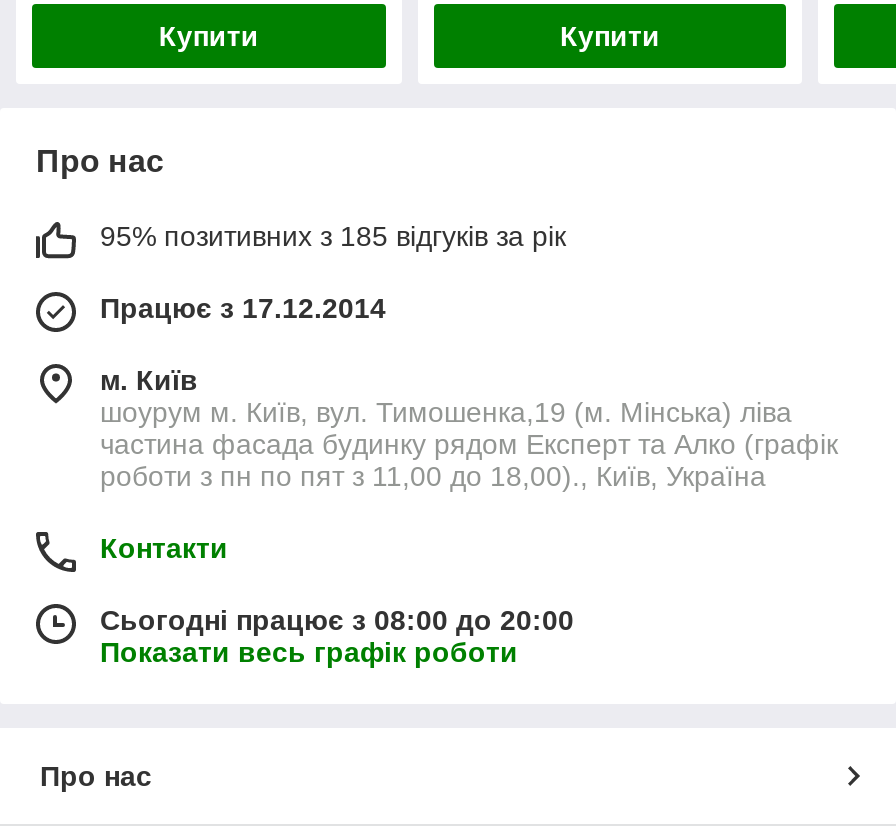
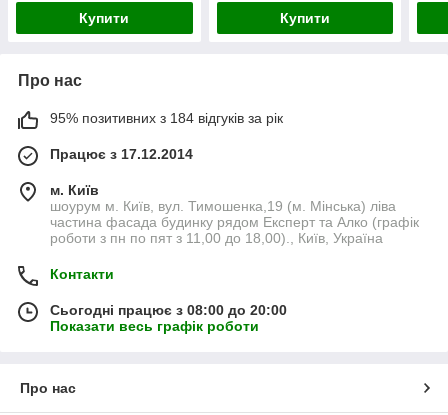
- 95% позитивних з 185 відгуків за рік
+ 95% позитивних з 184 відгуків за рік
